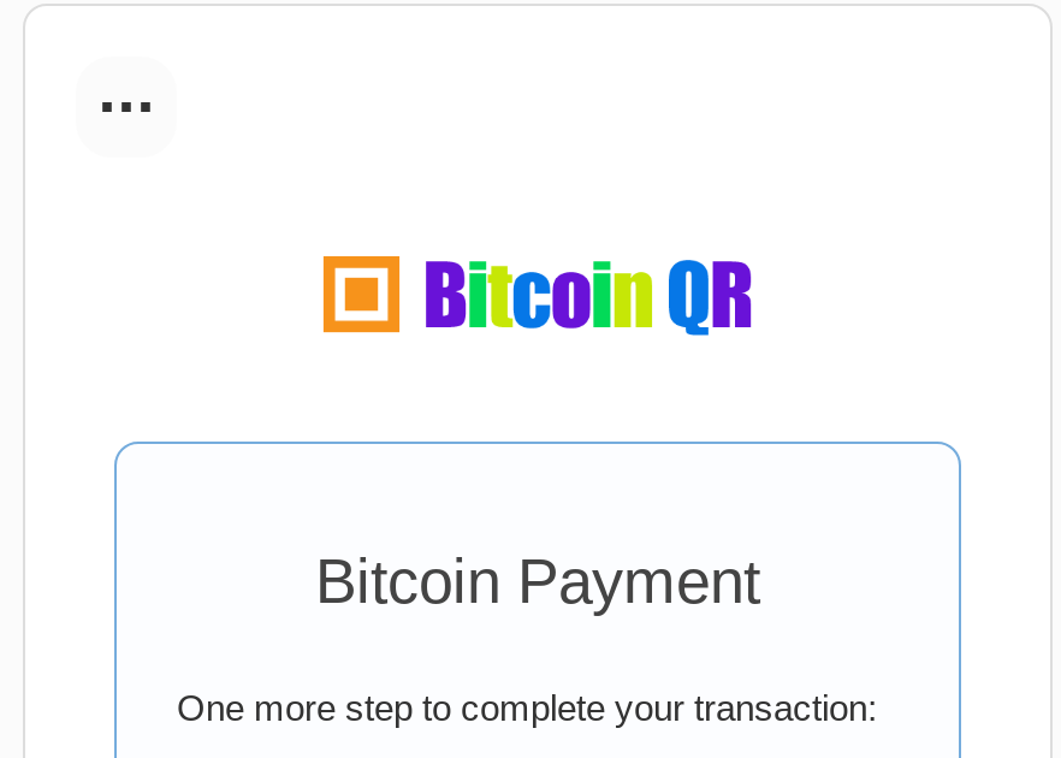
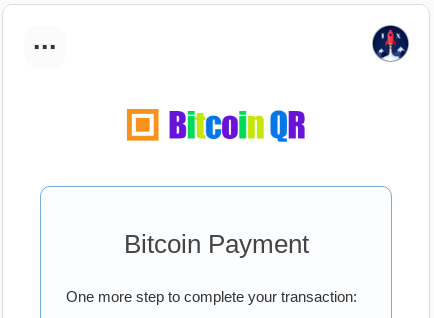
+ [image]
